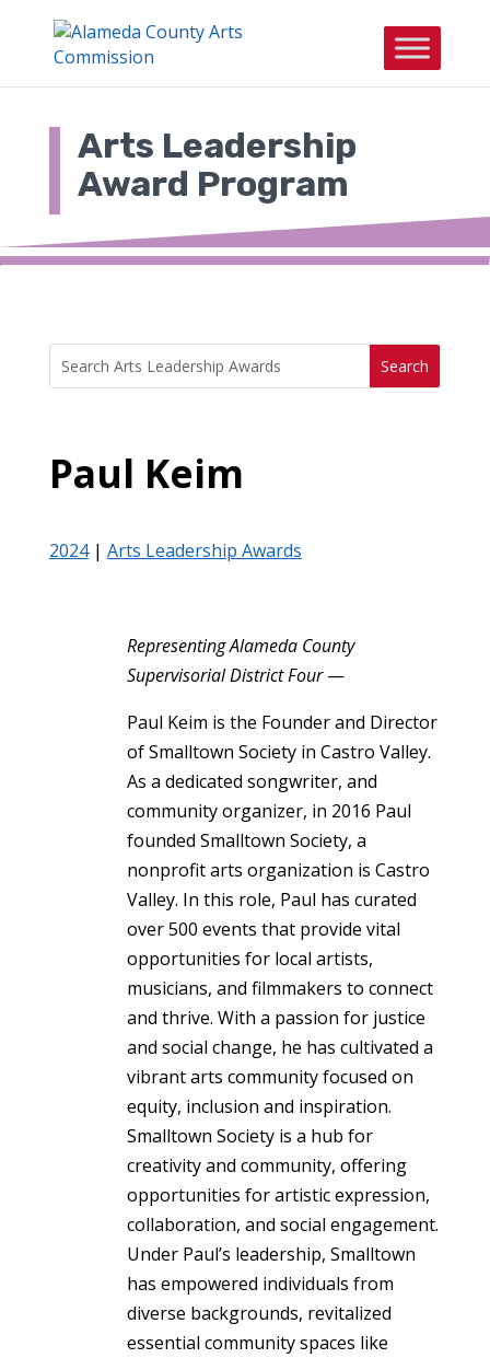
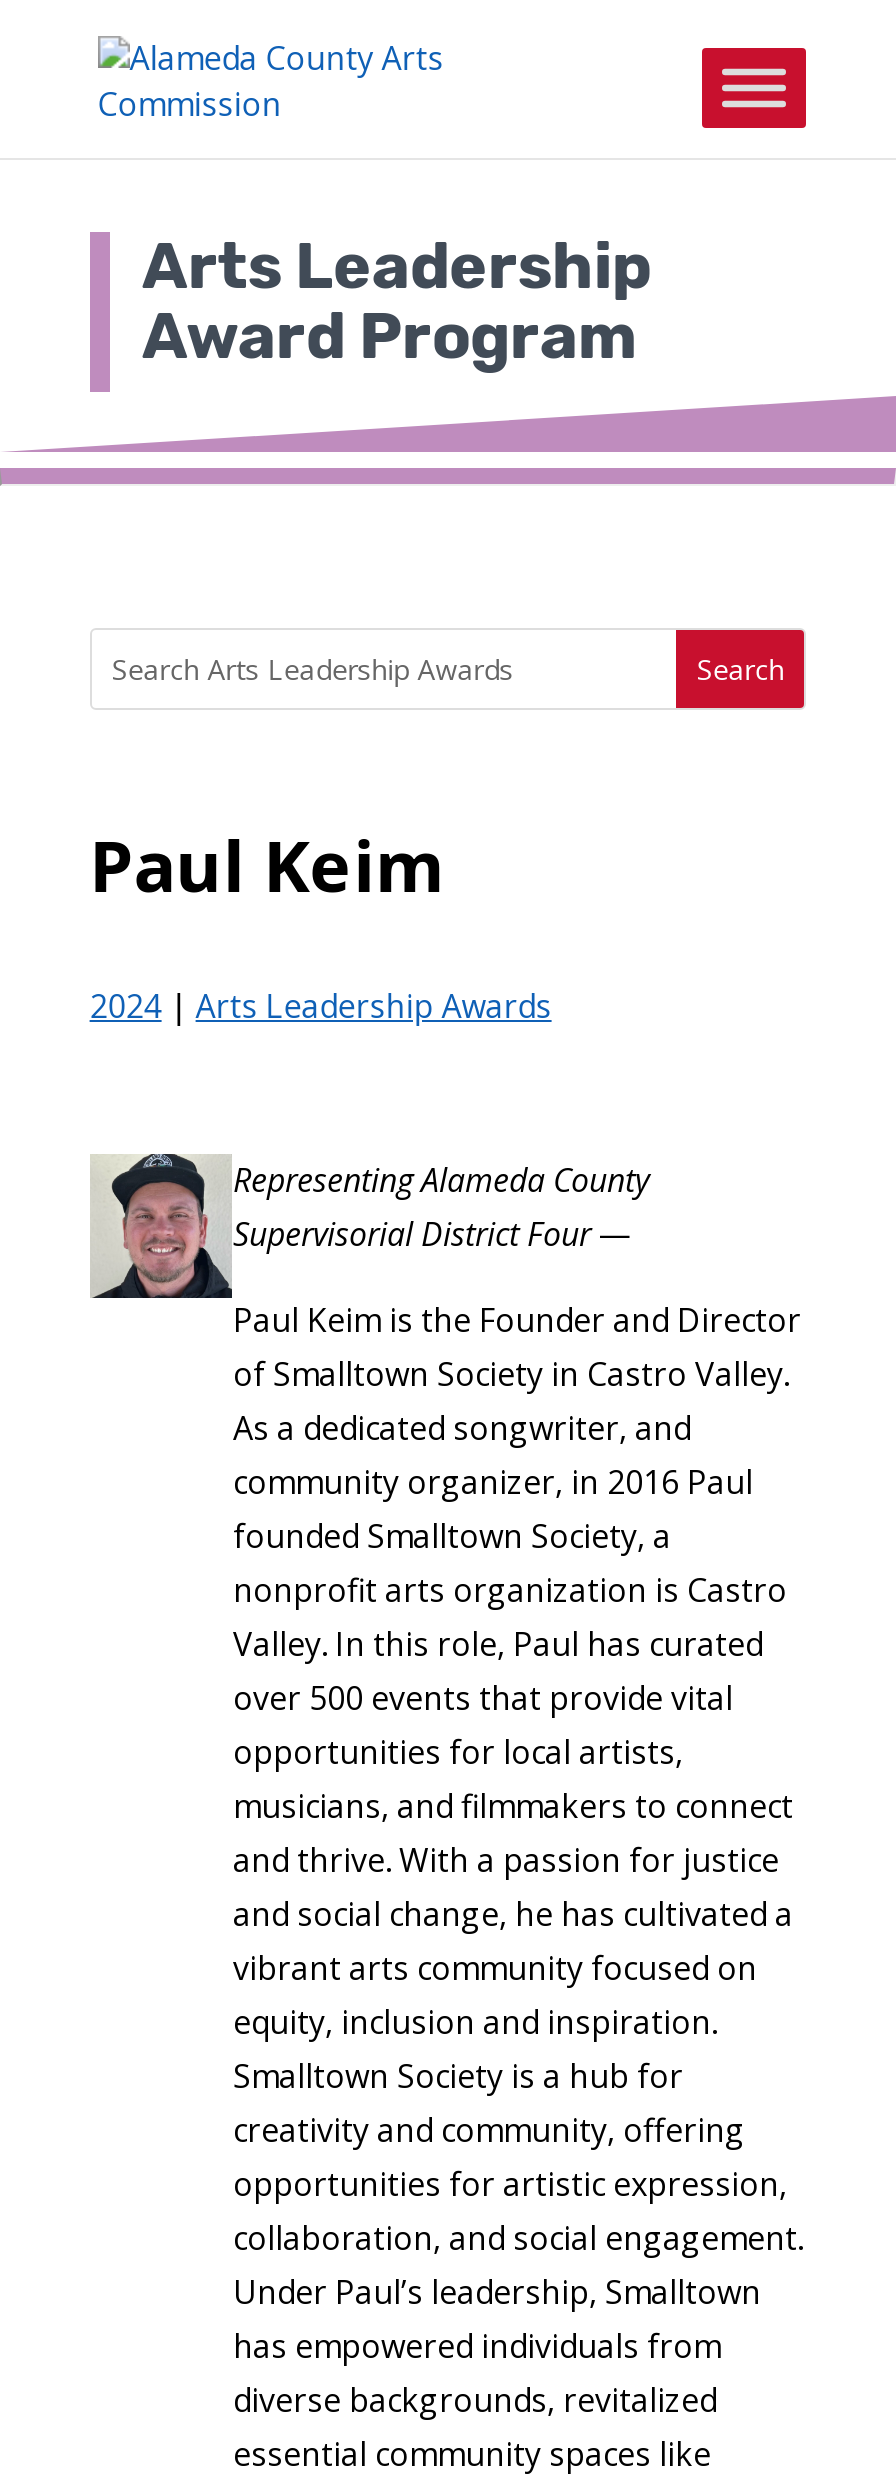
+ [image]
